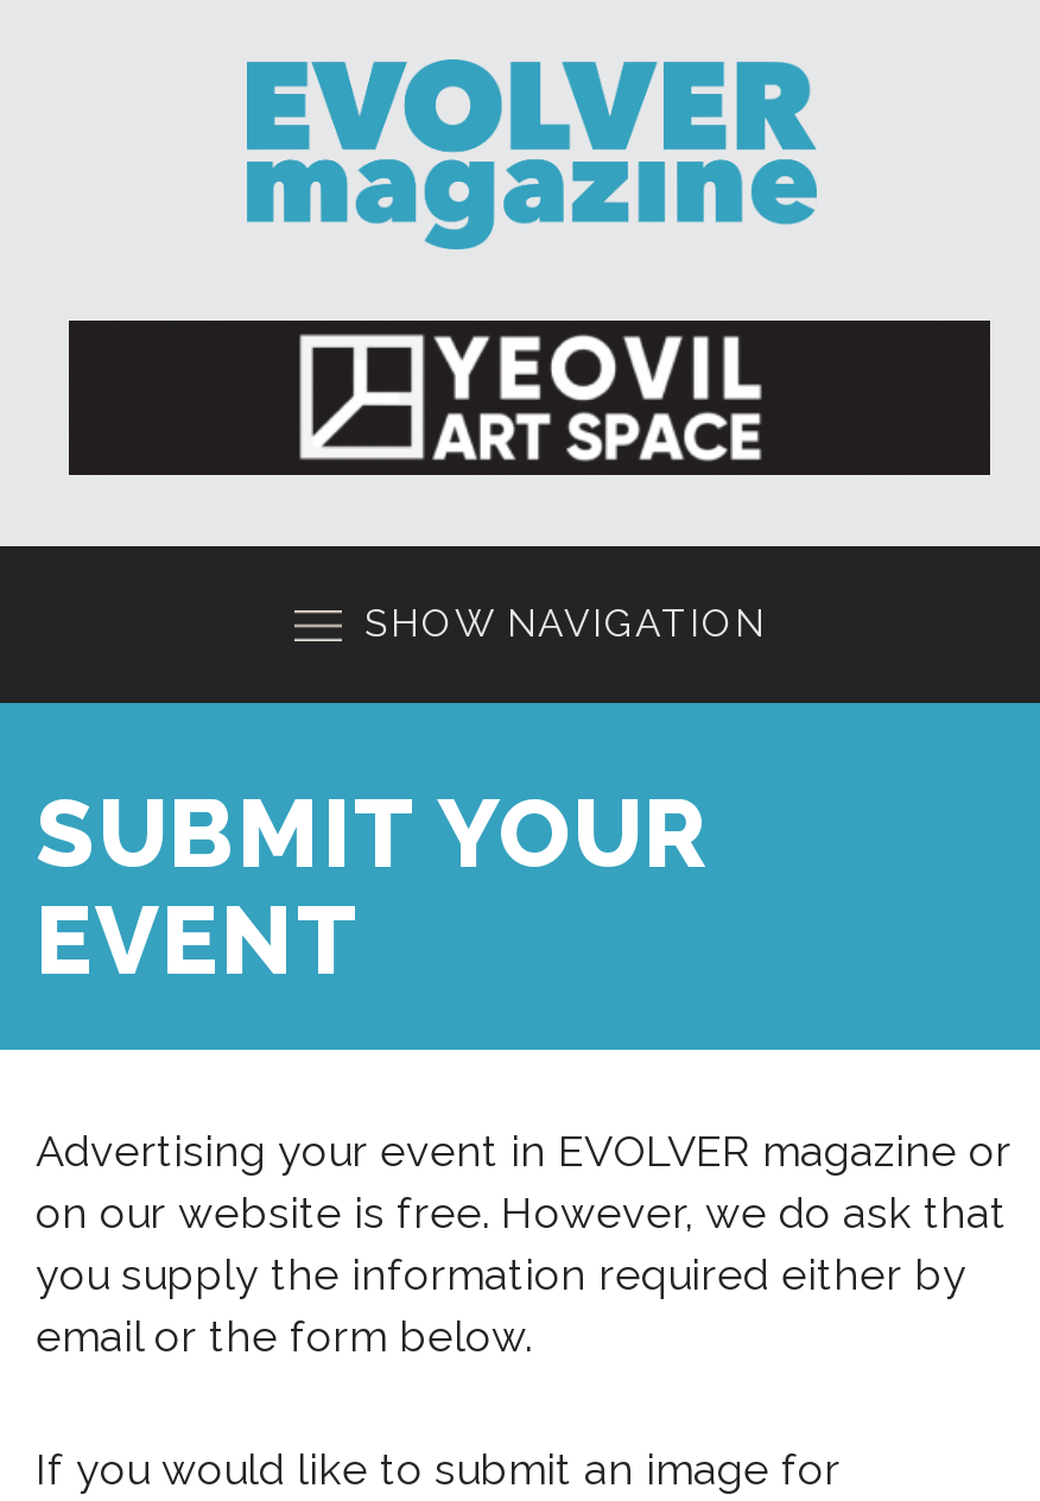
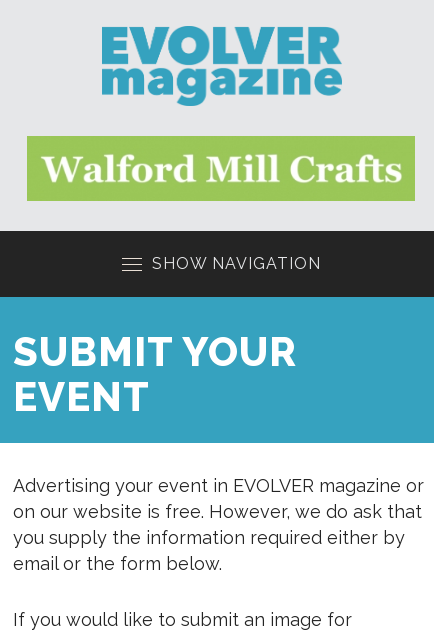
- [image]
+ [image]
